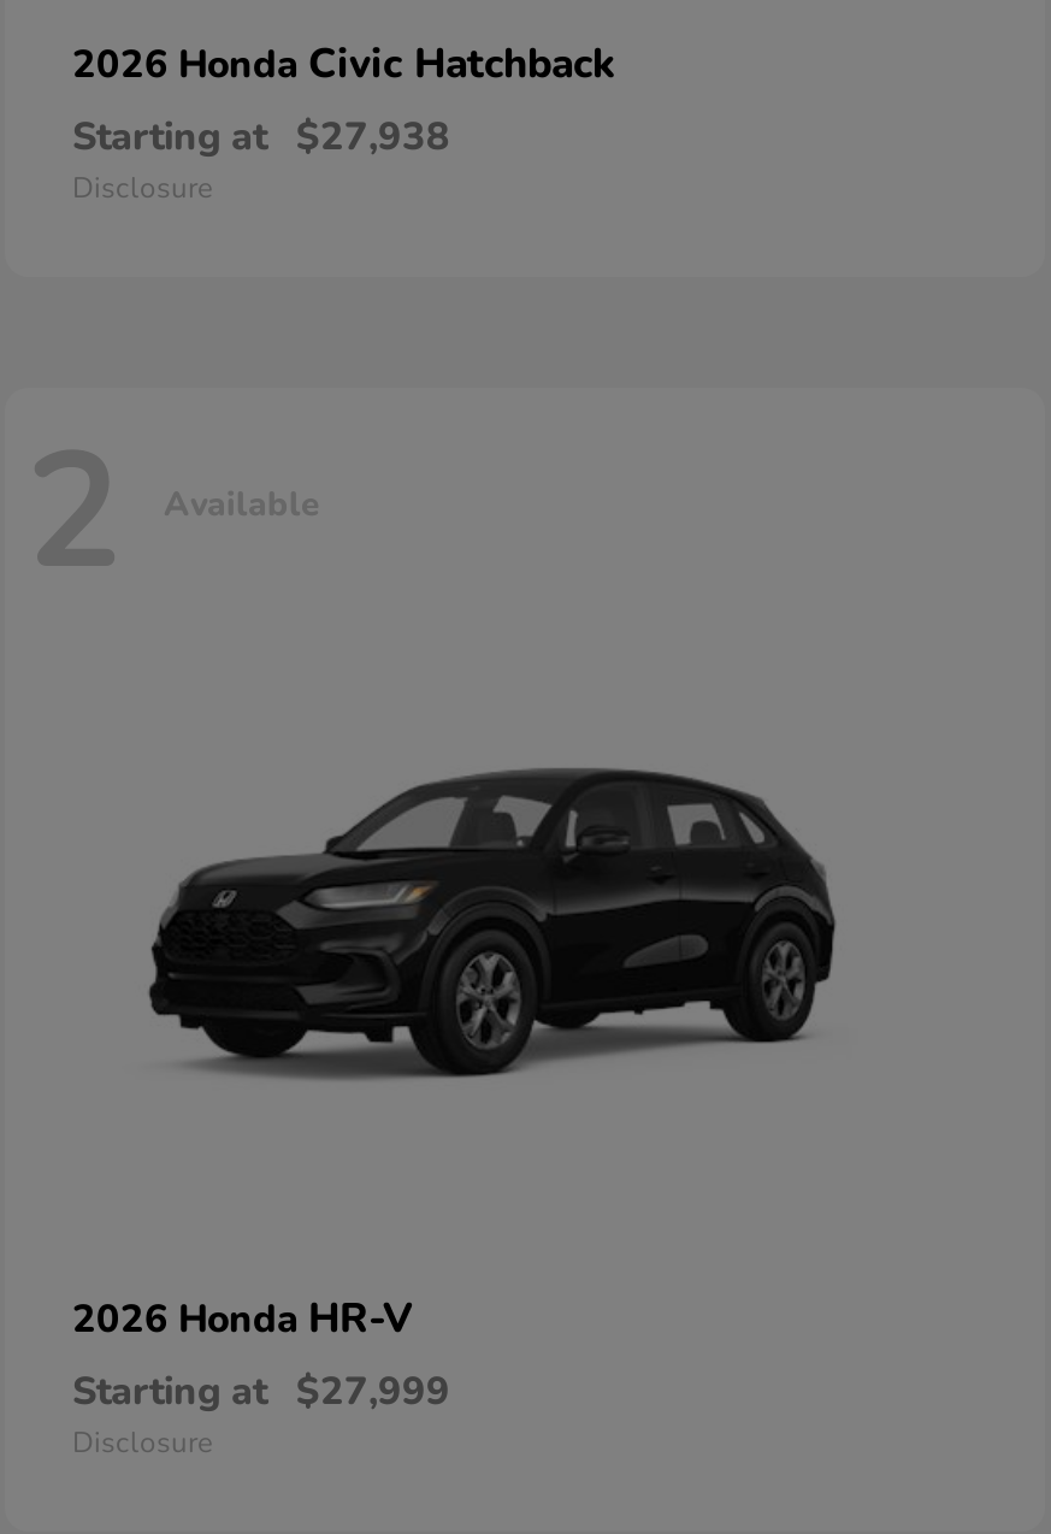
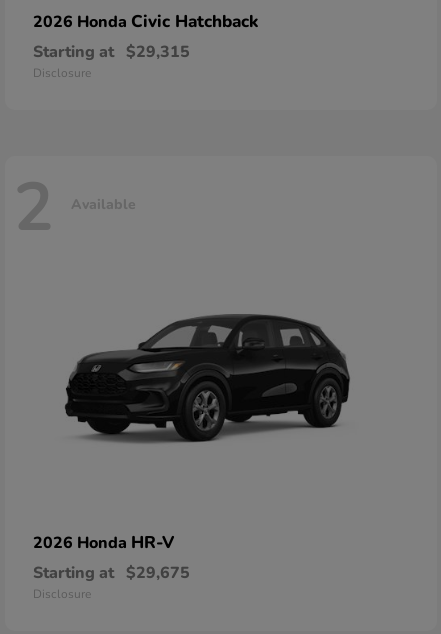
- Starting at $27,938
+ Starting at $29,315

- Starting at $27,999
+ Starting at $29,675
